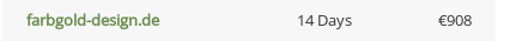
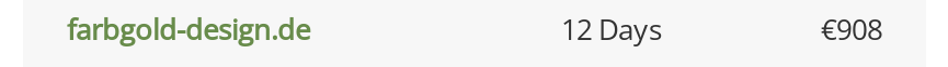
- 14 Days
+ 12 Days
